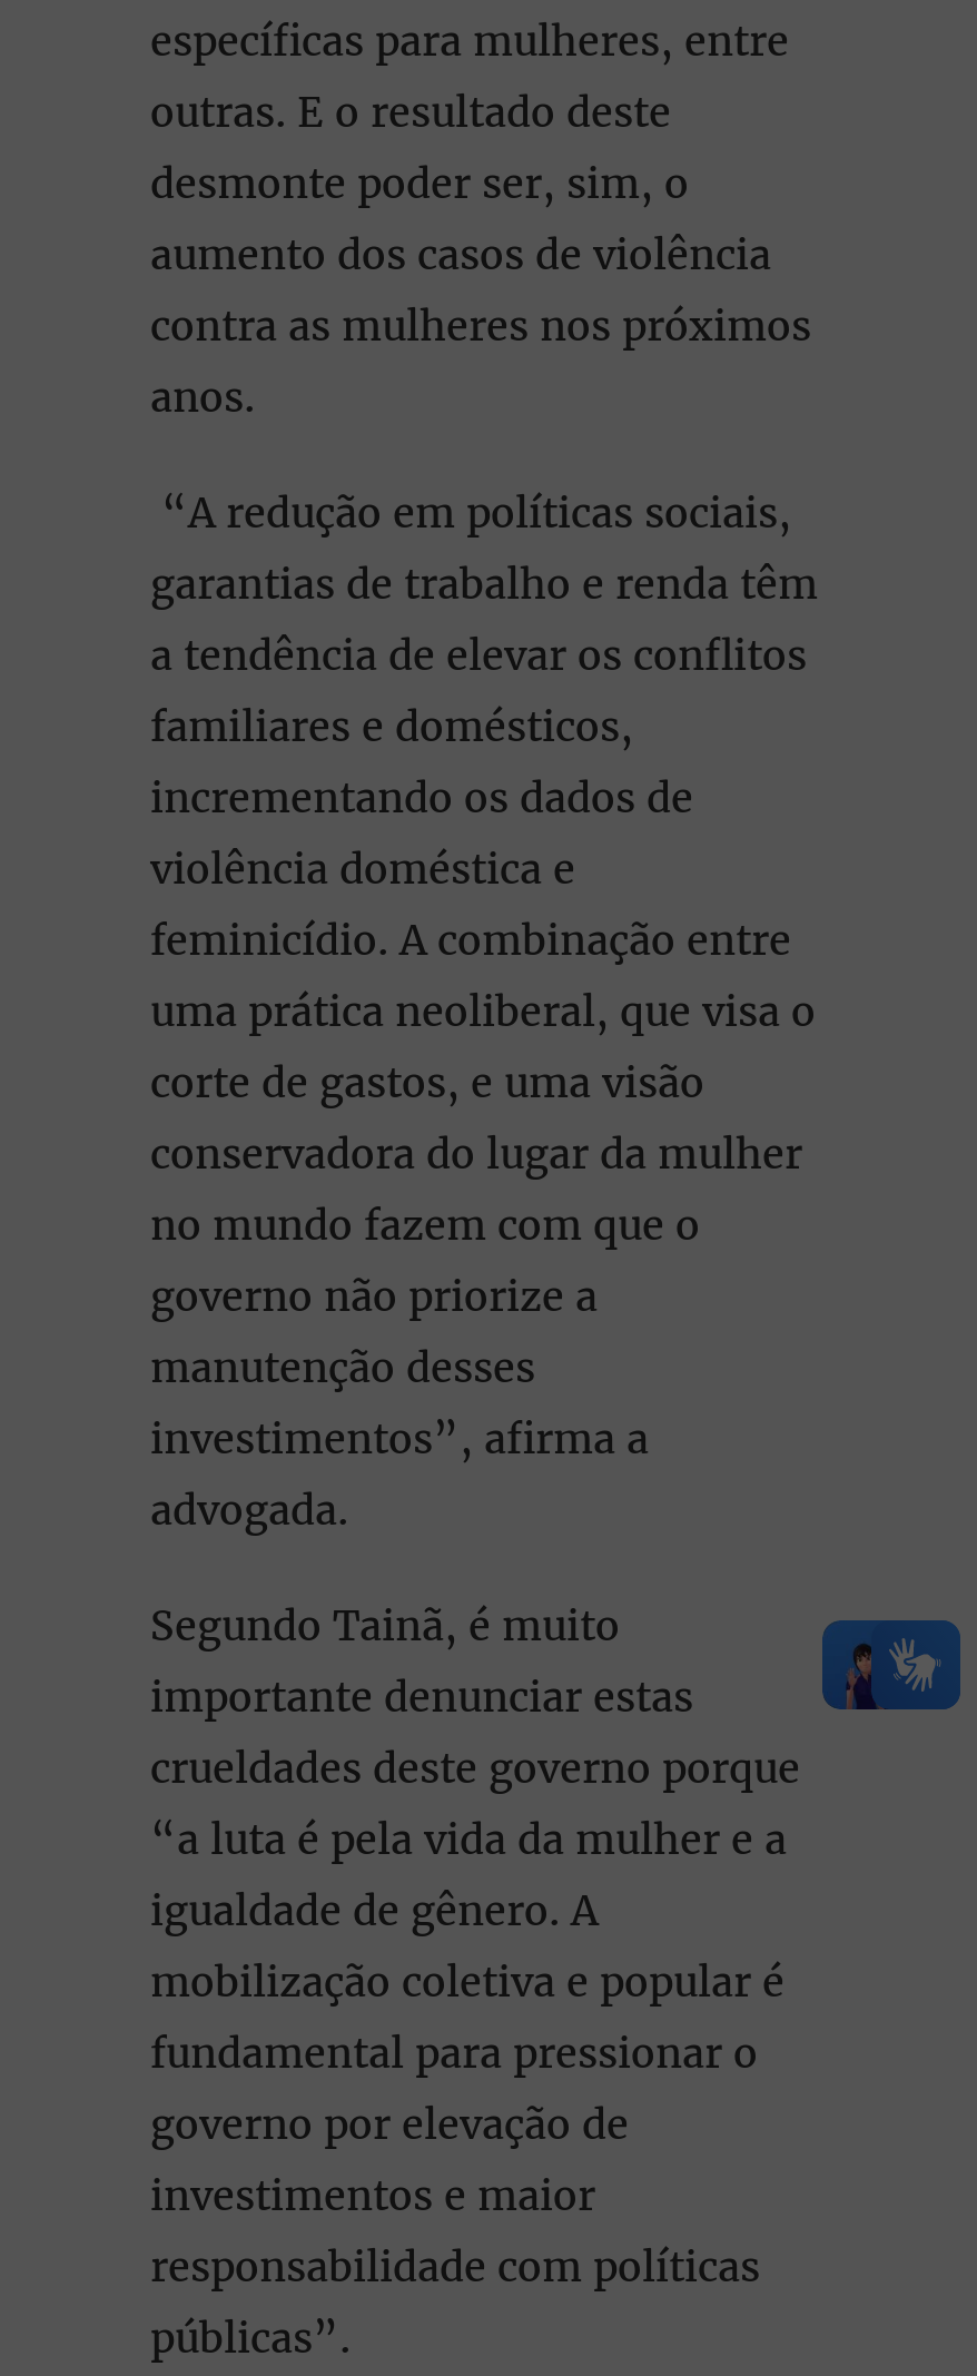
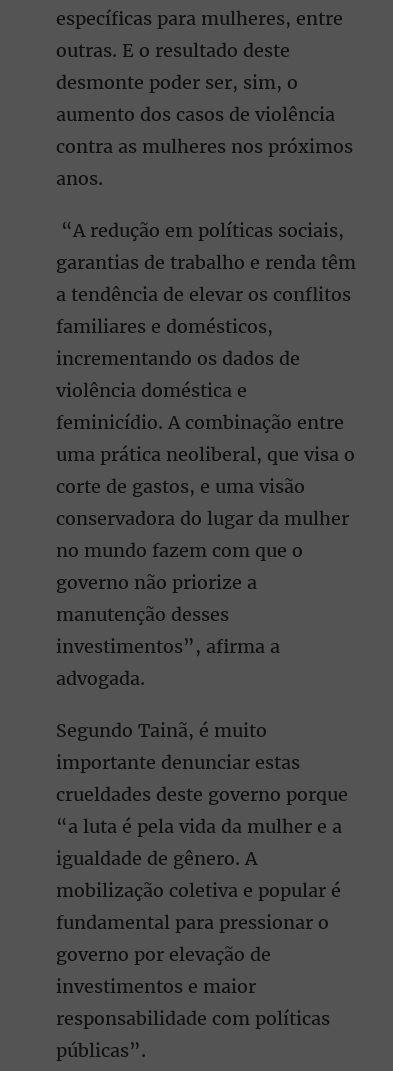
- [image]
